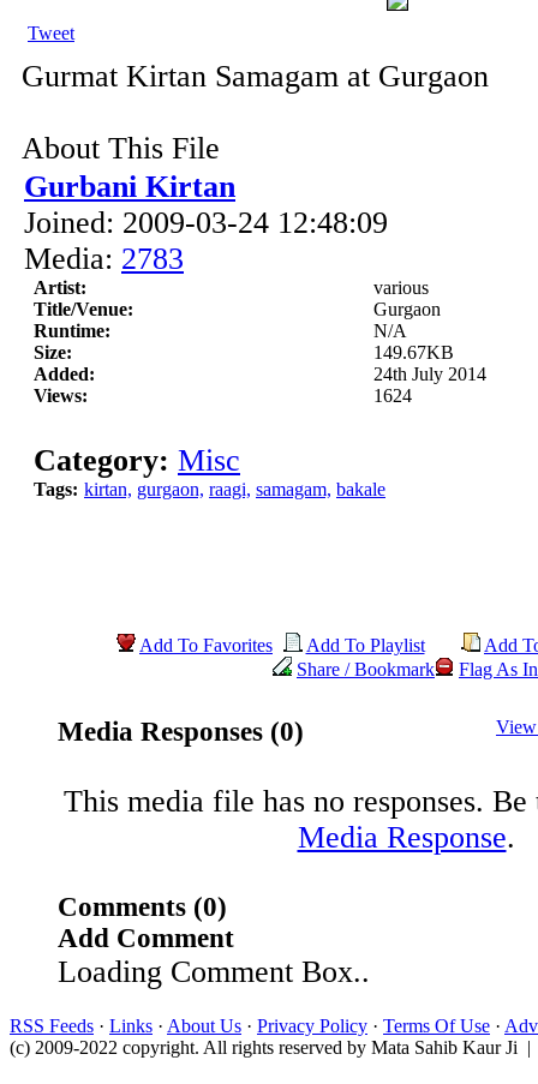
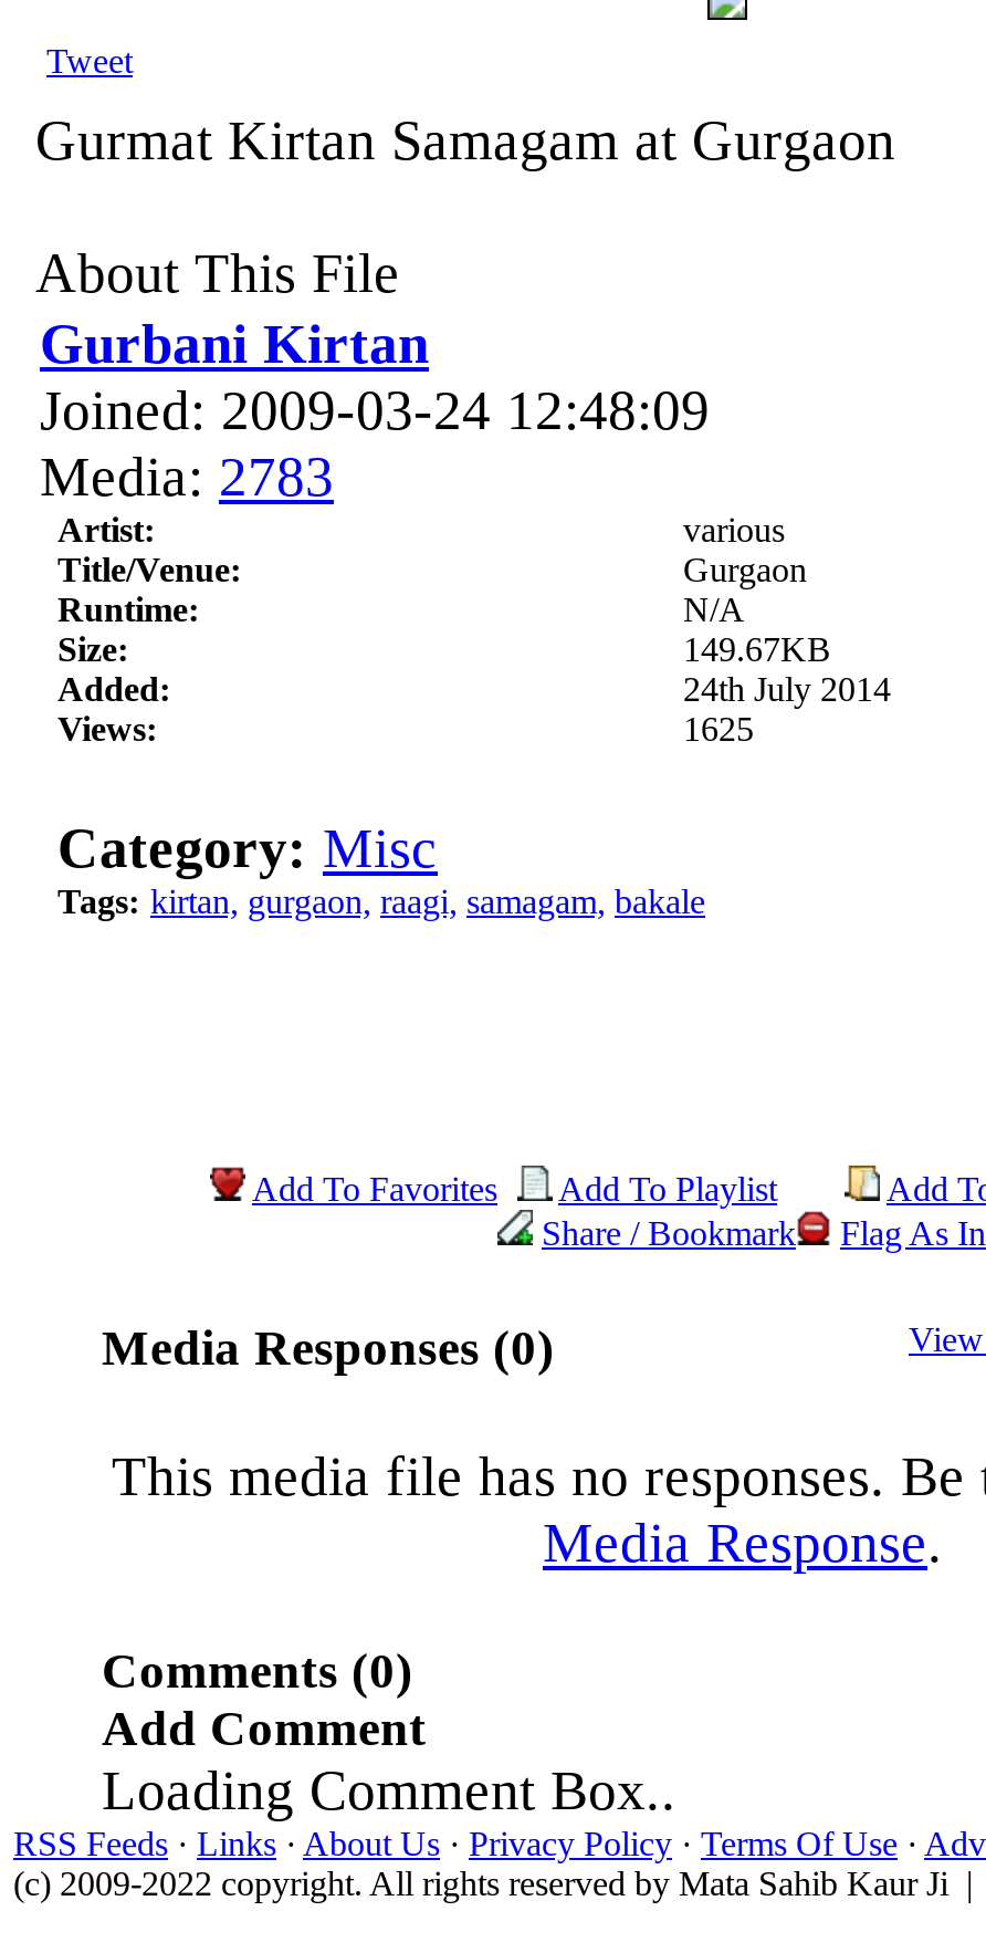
- 1624
+ 1625
